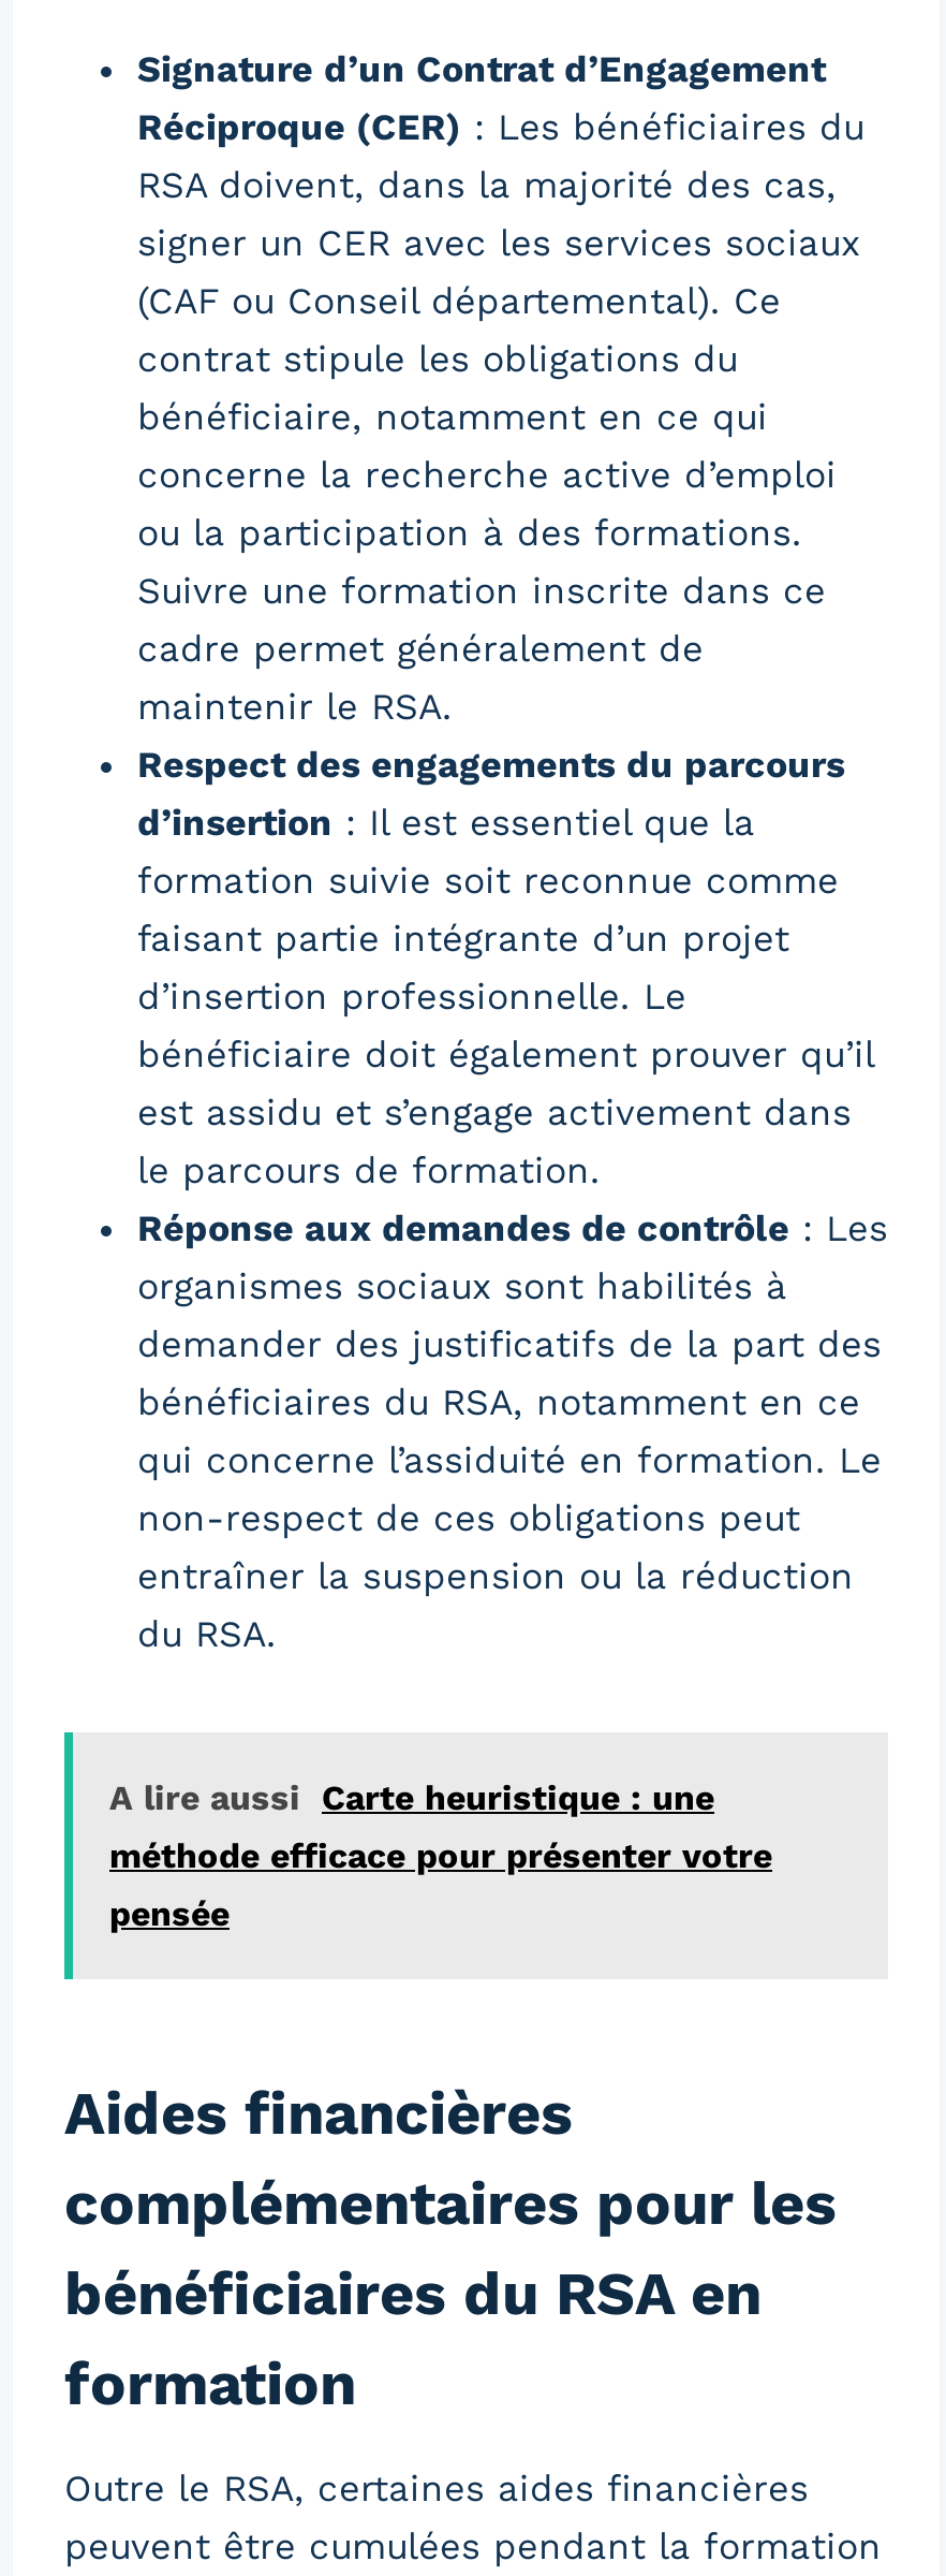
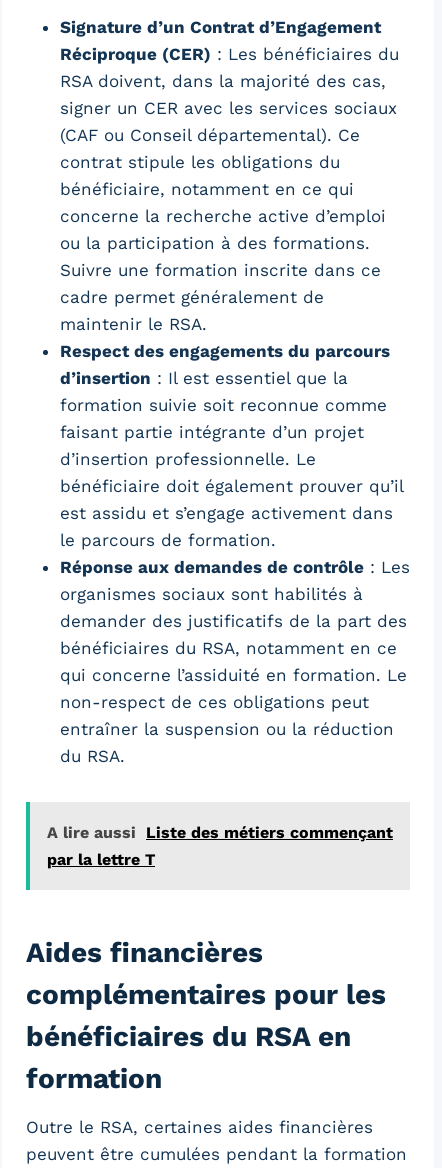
- A lire aussi Carte heuristique : une
- méthode efficace pour présenter votre
- pensée
+ A lire aussi Liste des métiers commençant
+ par la lettre T
